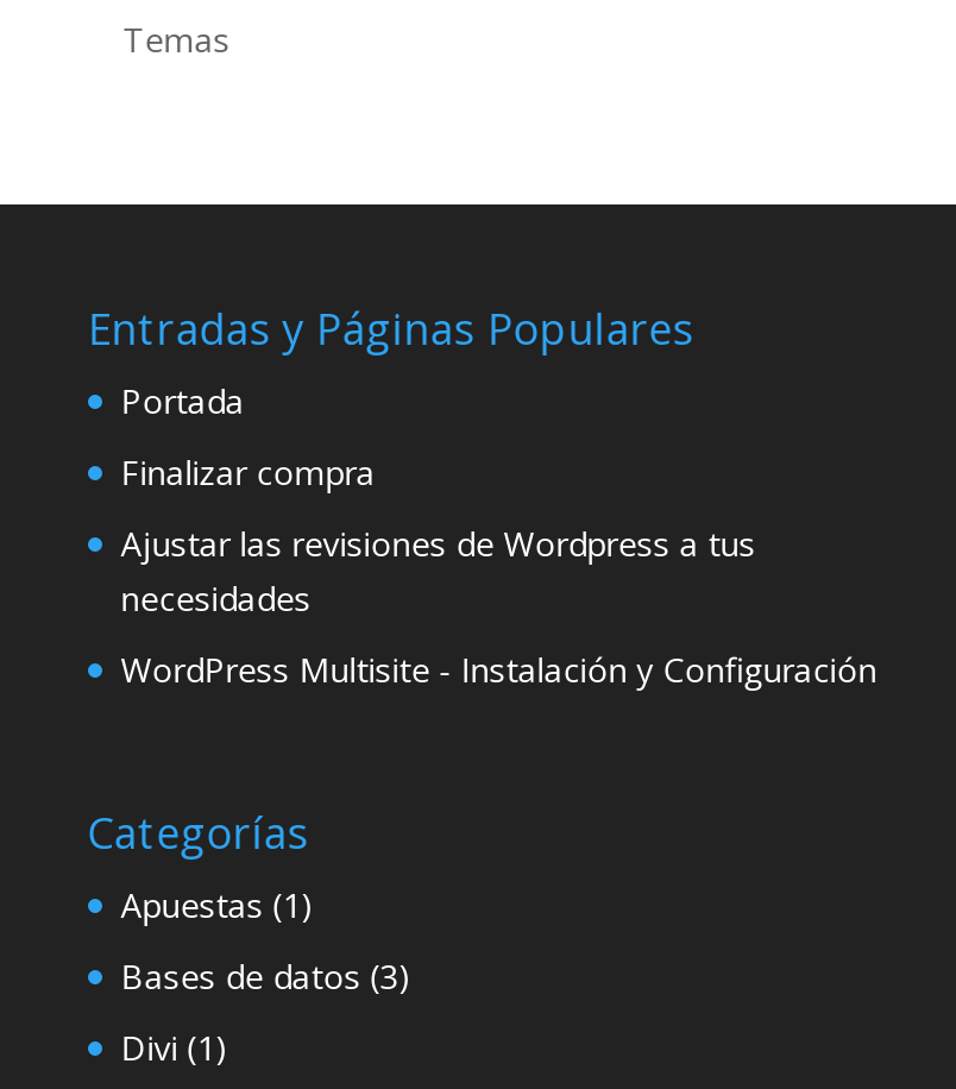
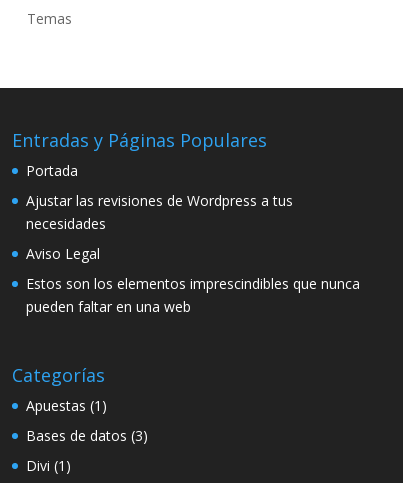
- Finalizar compra

moved up: Ajustar las revisiones de Wordpress a tus | necesidades

- WordPress Multisite - Instalación y Configuración
+ Aviso Legal
+ Estos son los elementos imprescindibles que nunca
+ pueden faltar en una web
